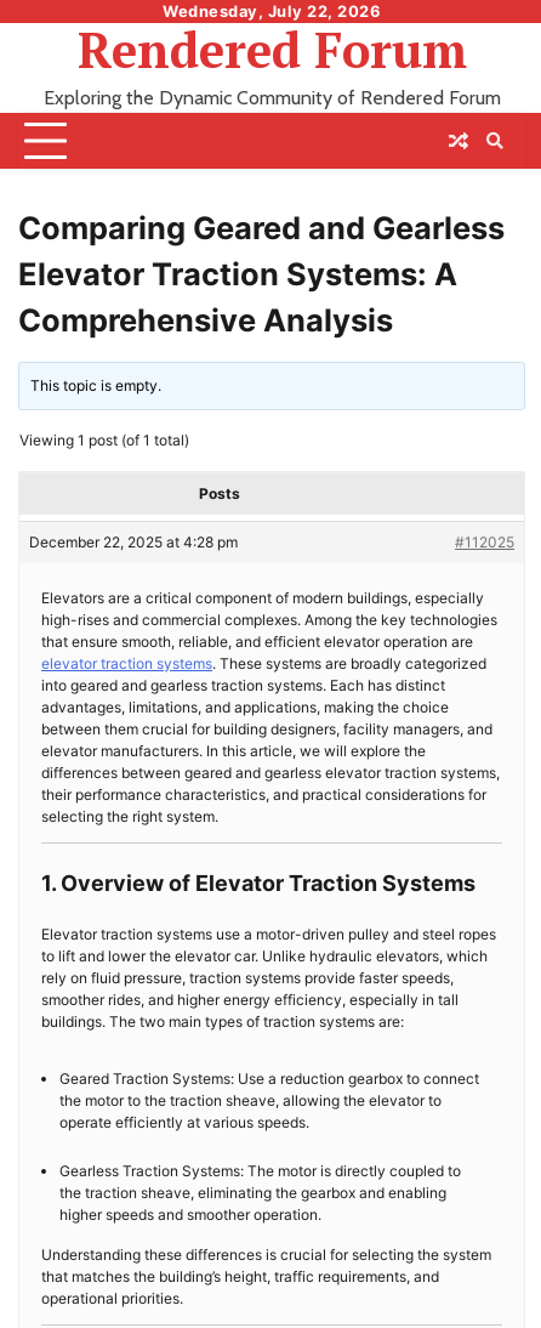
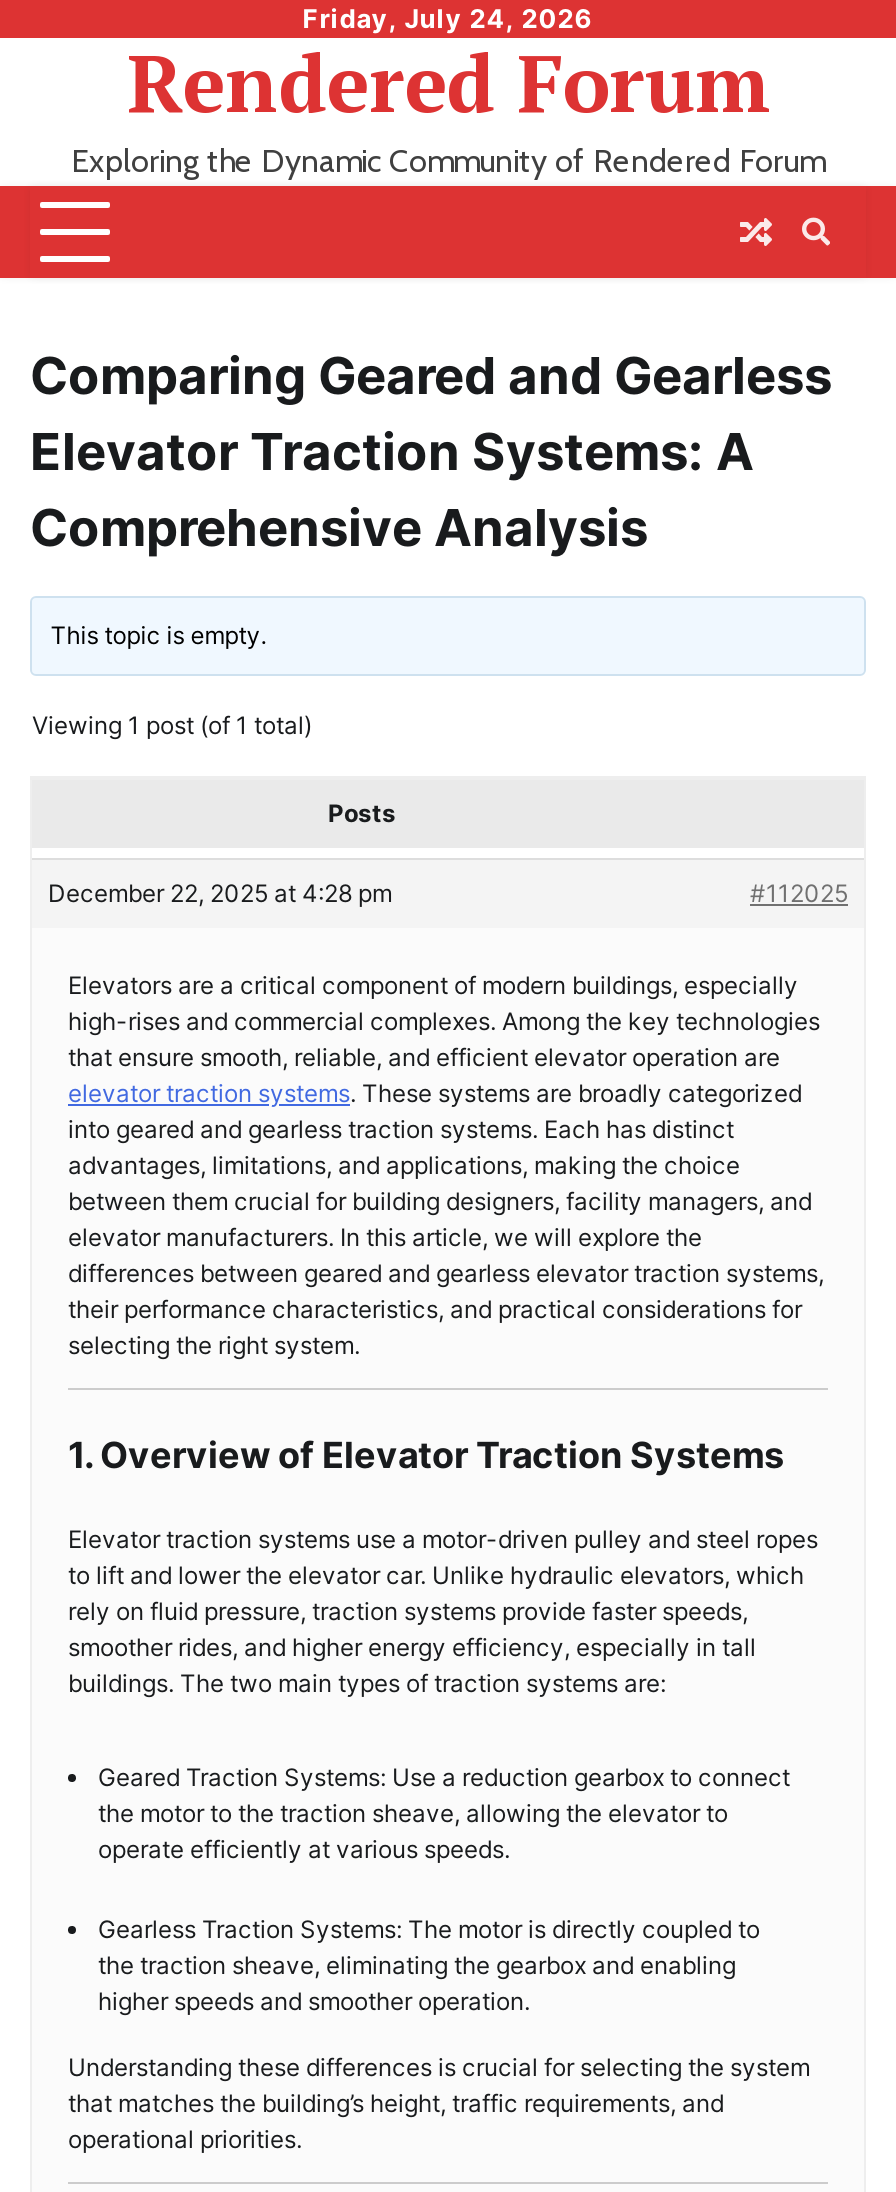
- Wednesday, July 22, 2026
+ Friday, July 24, 2026
